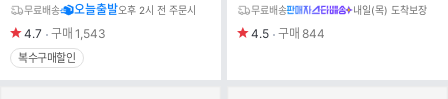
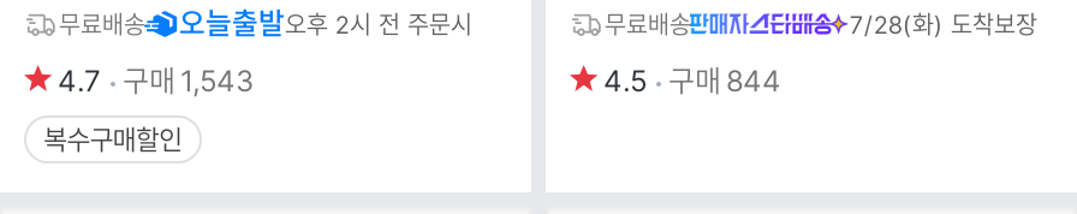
- 내일(목) 도착보장
+ 7/28(화) 도착보장
